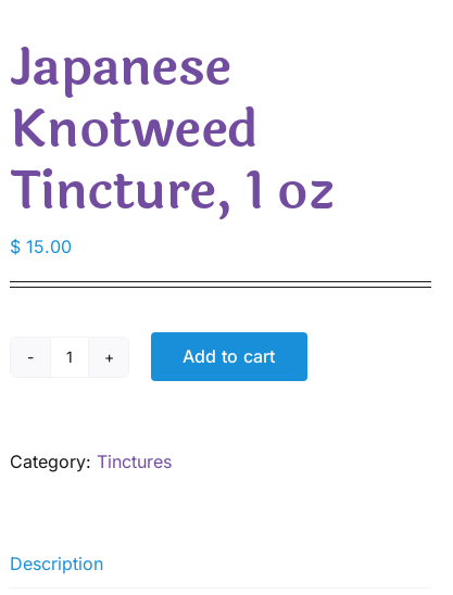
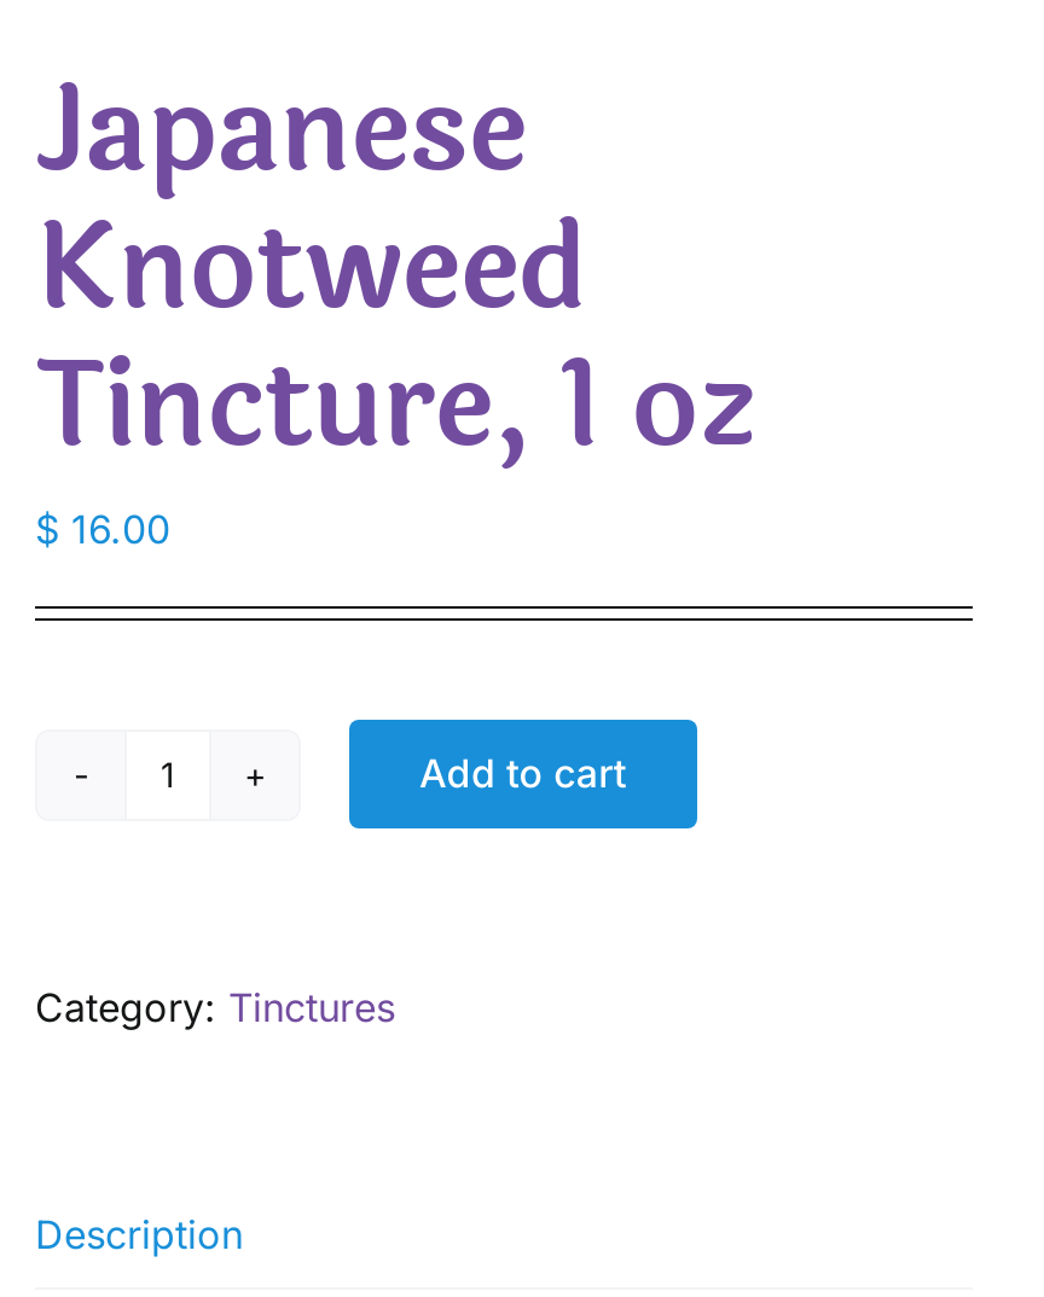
- $15.00
+ $16.00
